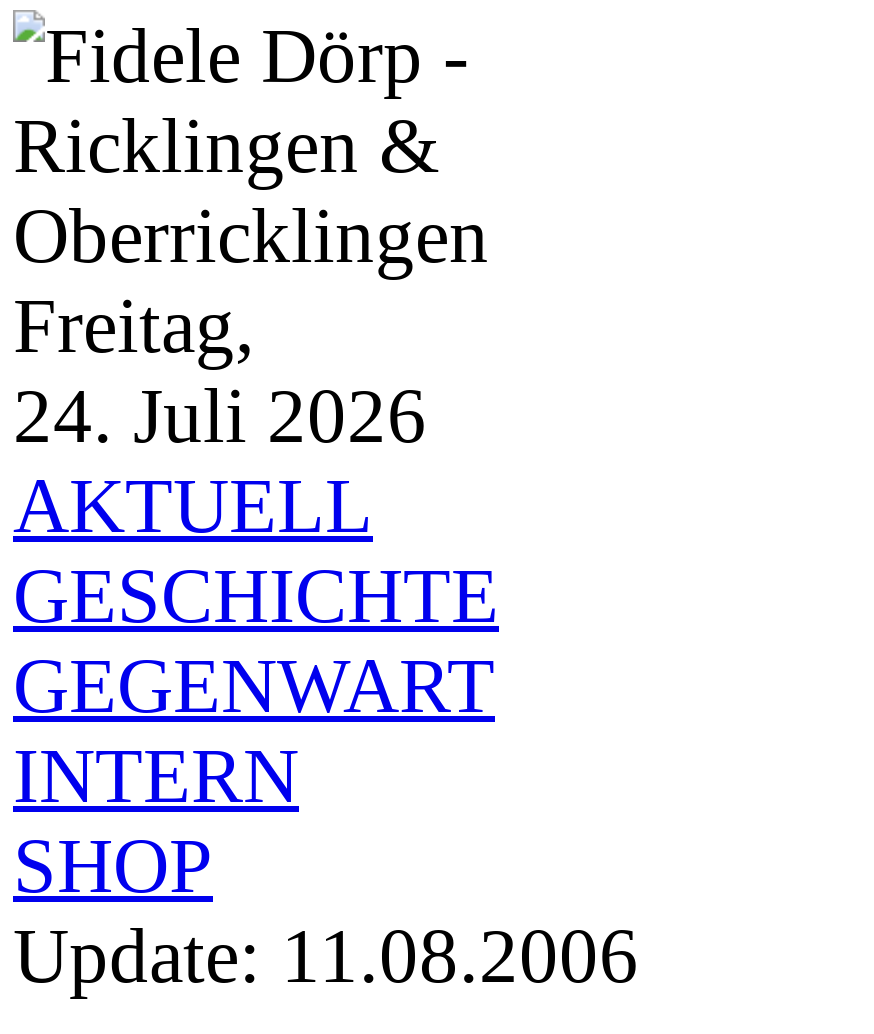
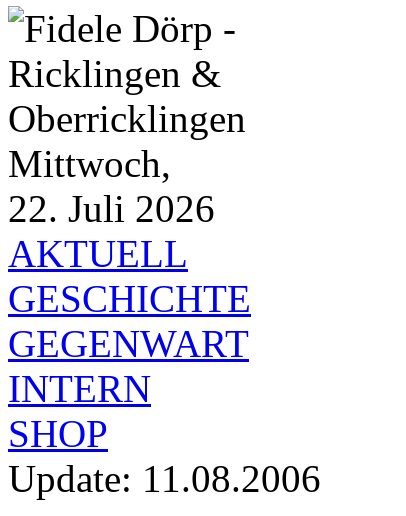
- Freitag,
- 24. Juli 2026
+ Mittwoch,
+ 22. Juli 2026
